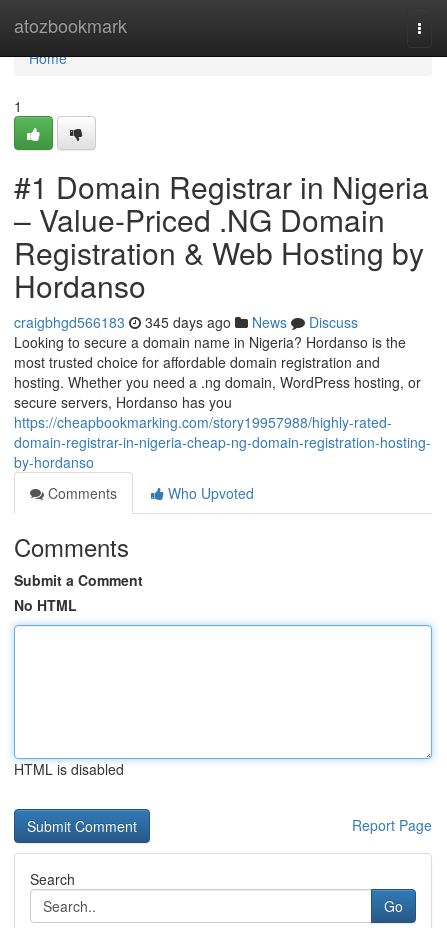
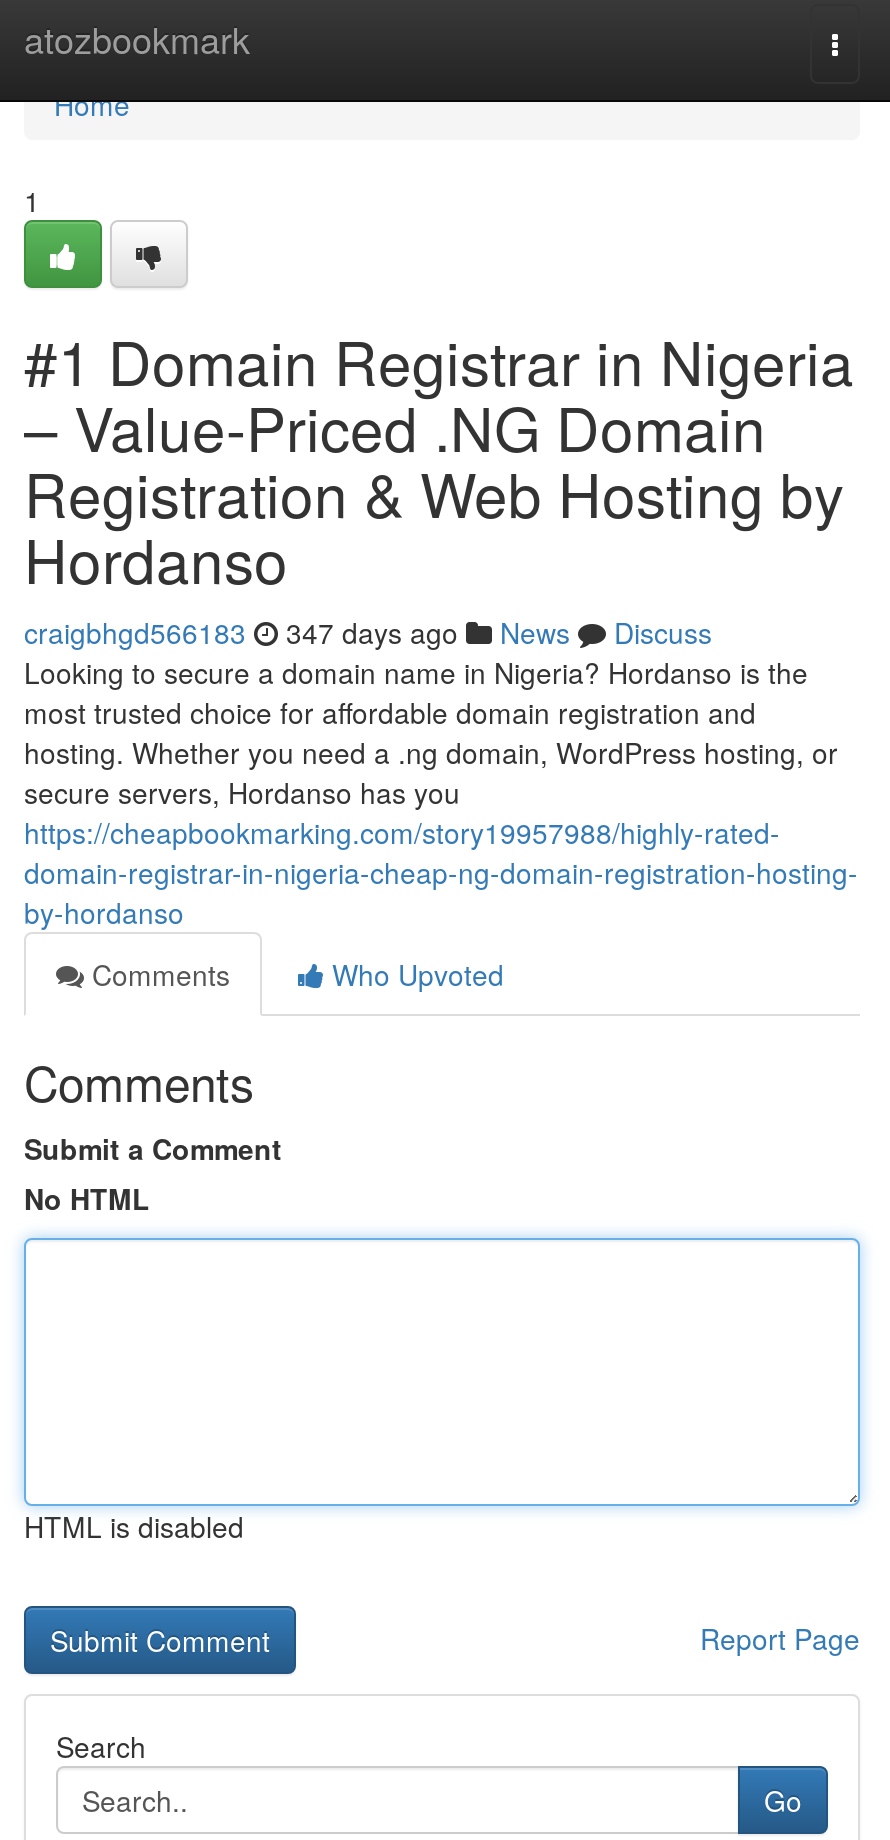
- craigbhgd566183 345 days ago News Discuss
+ craigbhgd566183 347 days ago News Discuss
